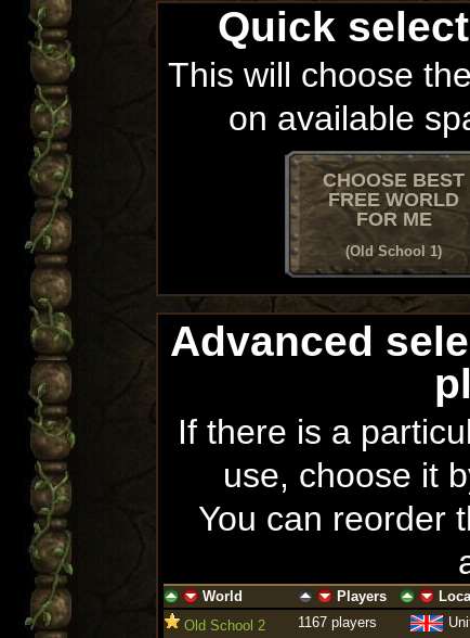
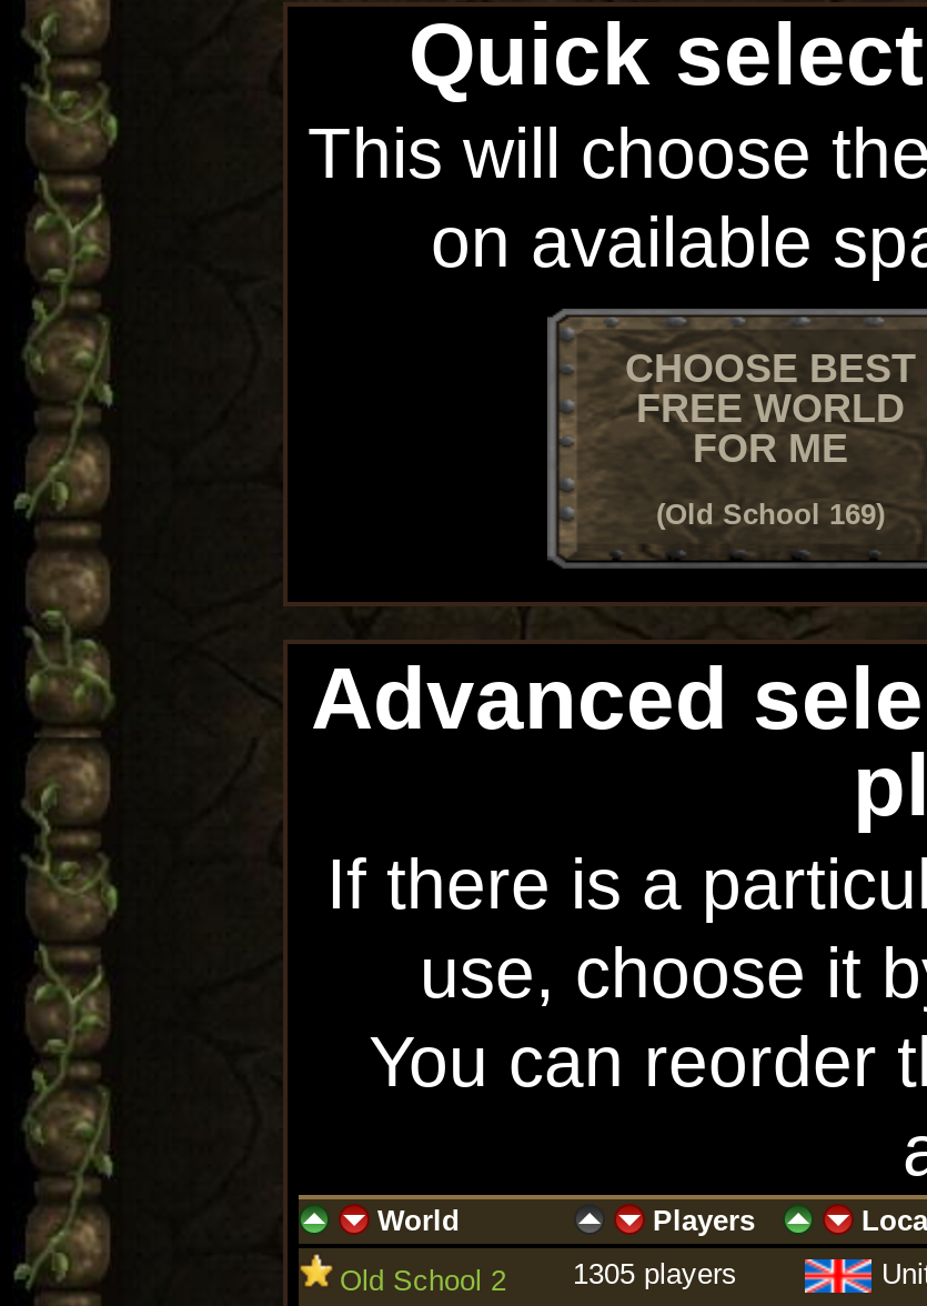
- (Old School 1)
+ (Old School 169)

- Old School 2 1167 players
+ Old School 2 1305 players
